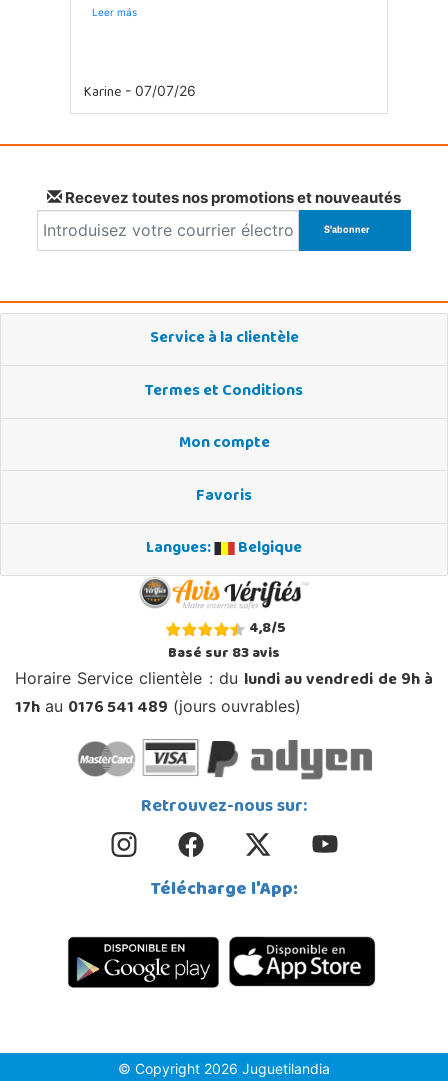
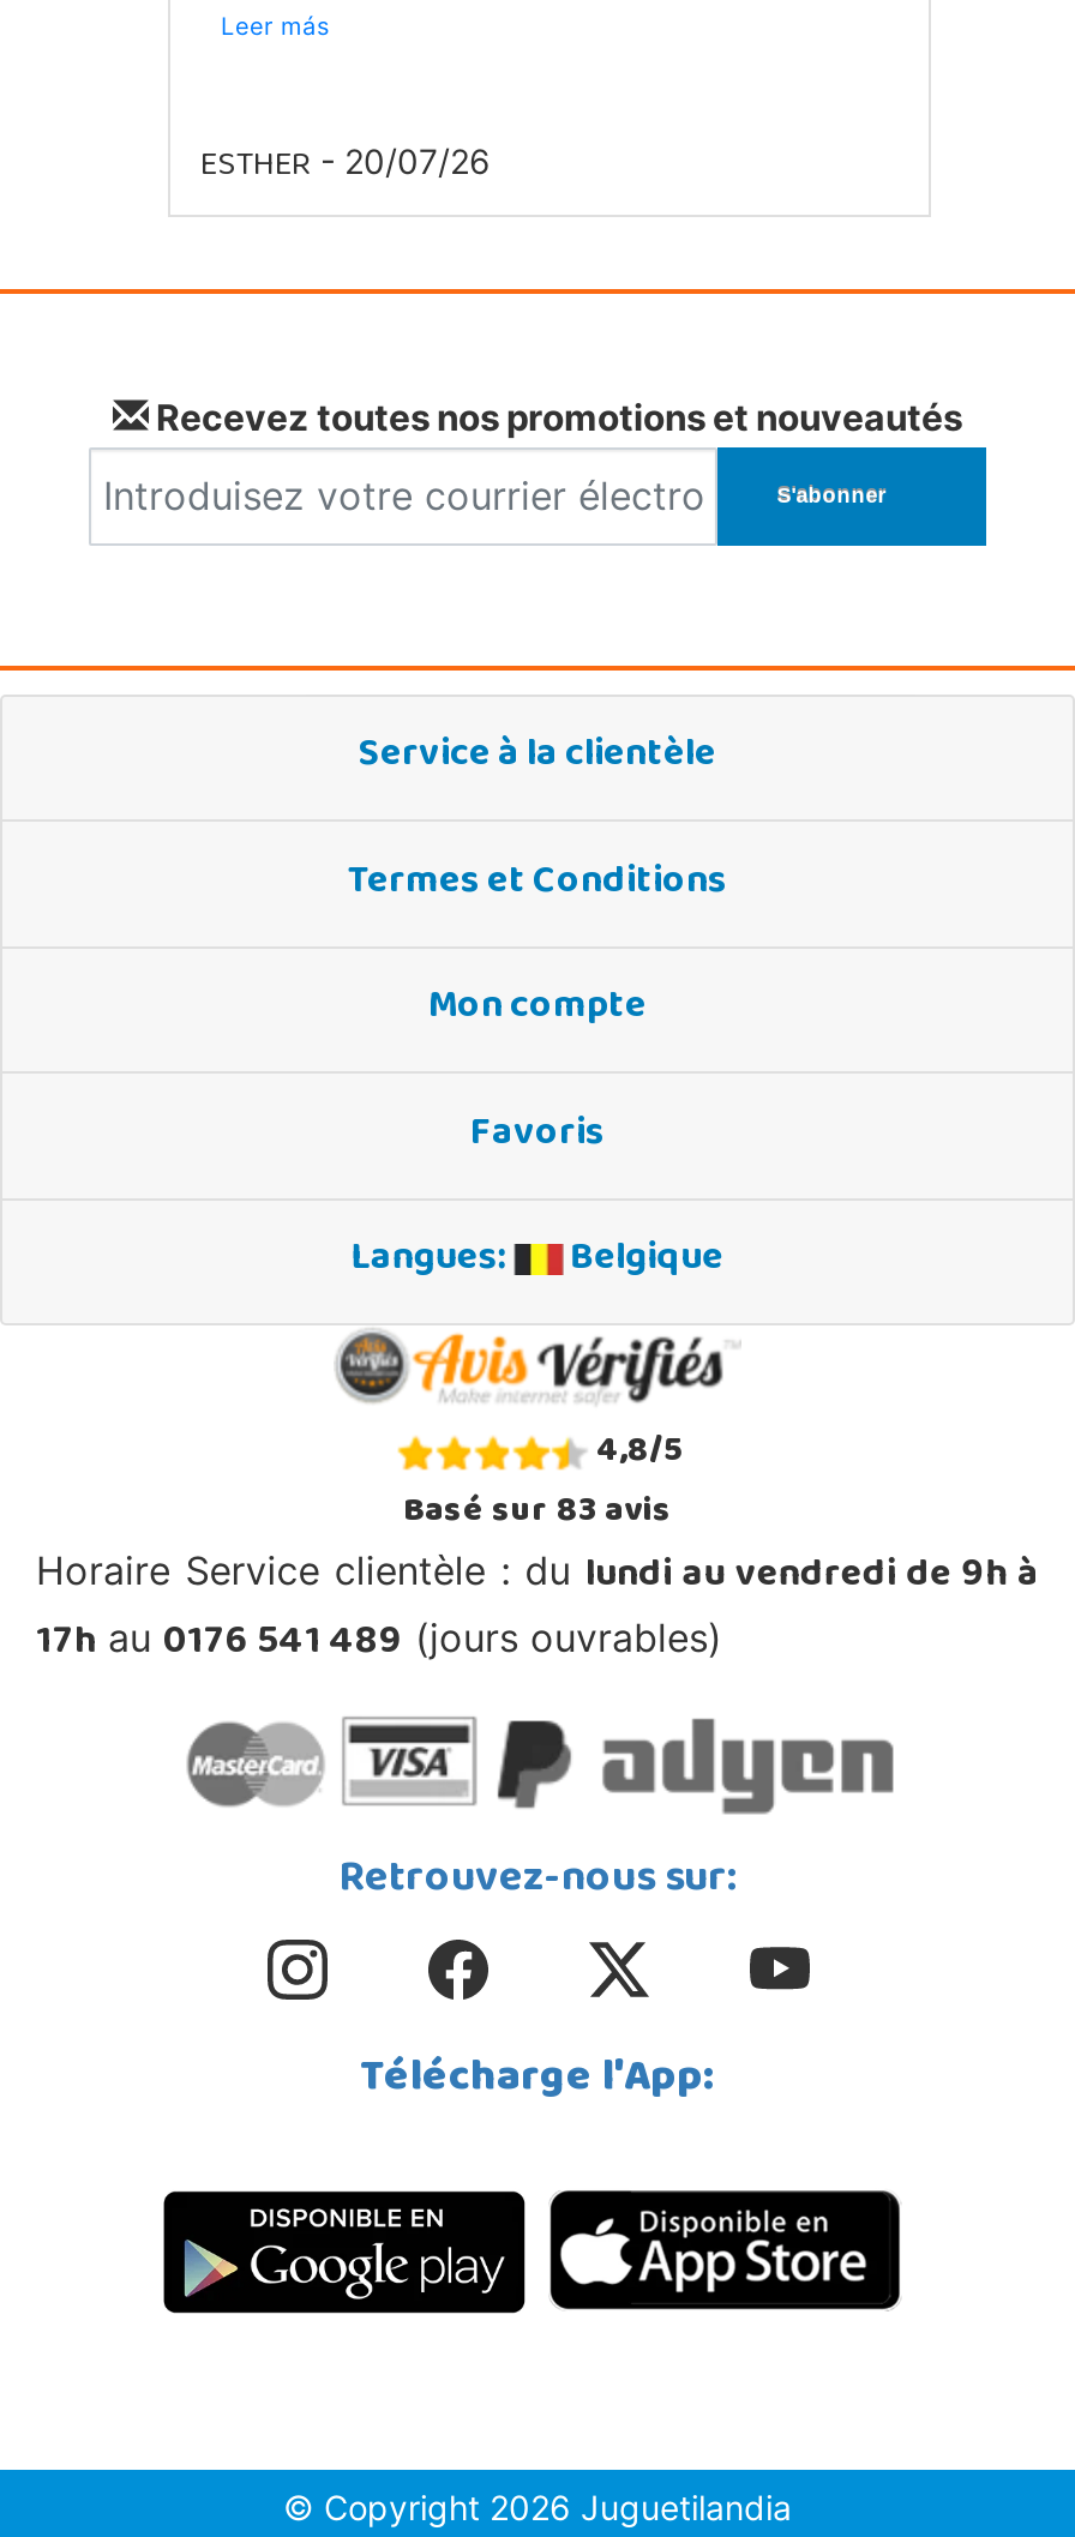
- Karine - 07/07/26
+ ESTHER - 20/07/26
